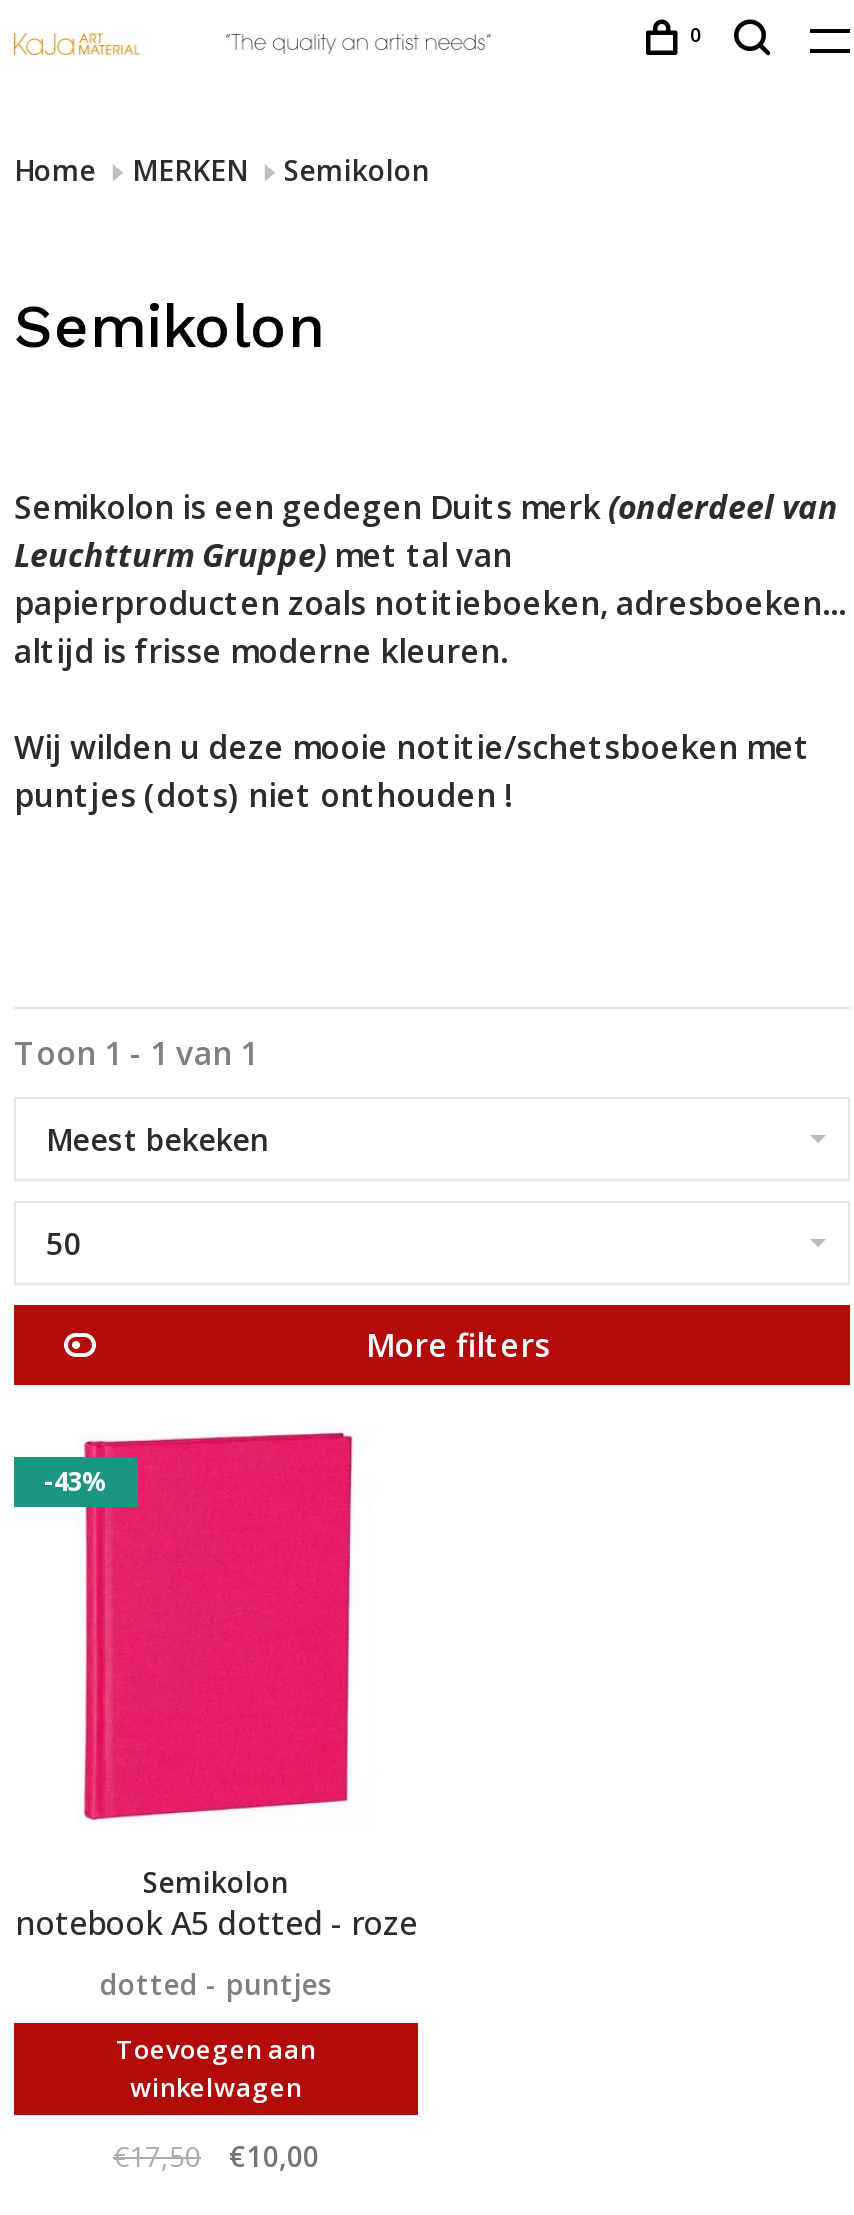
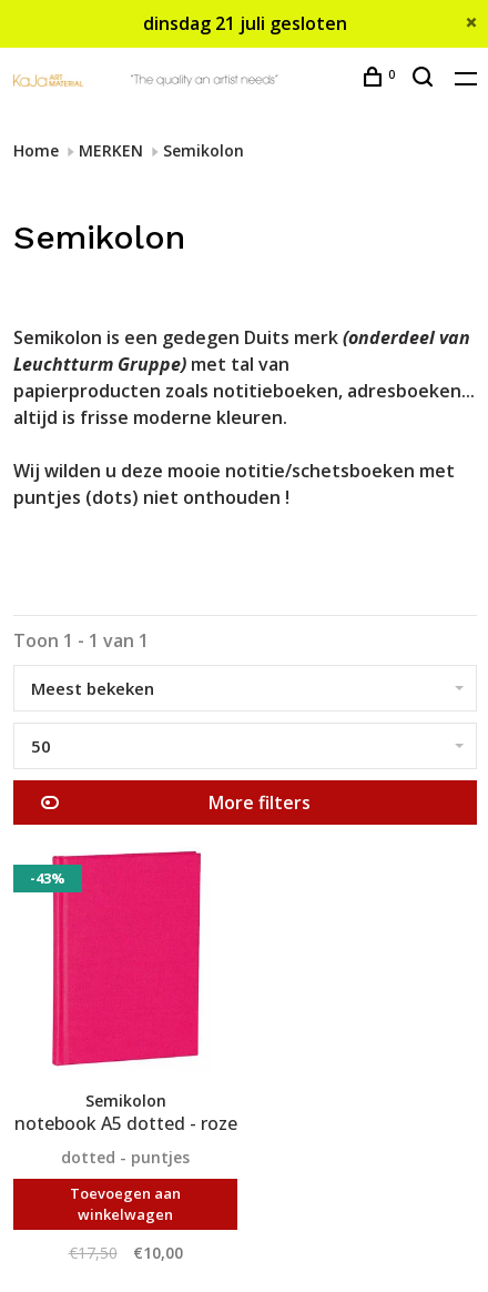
+ dinsdag 21 juli gesloten
